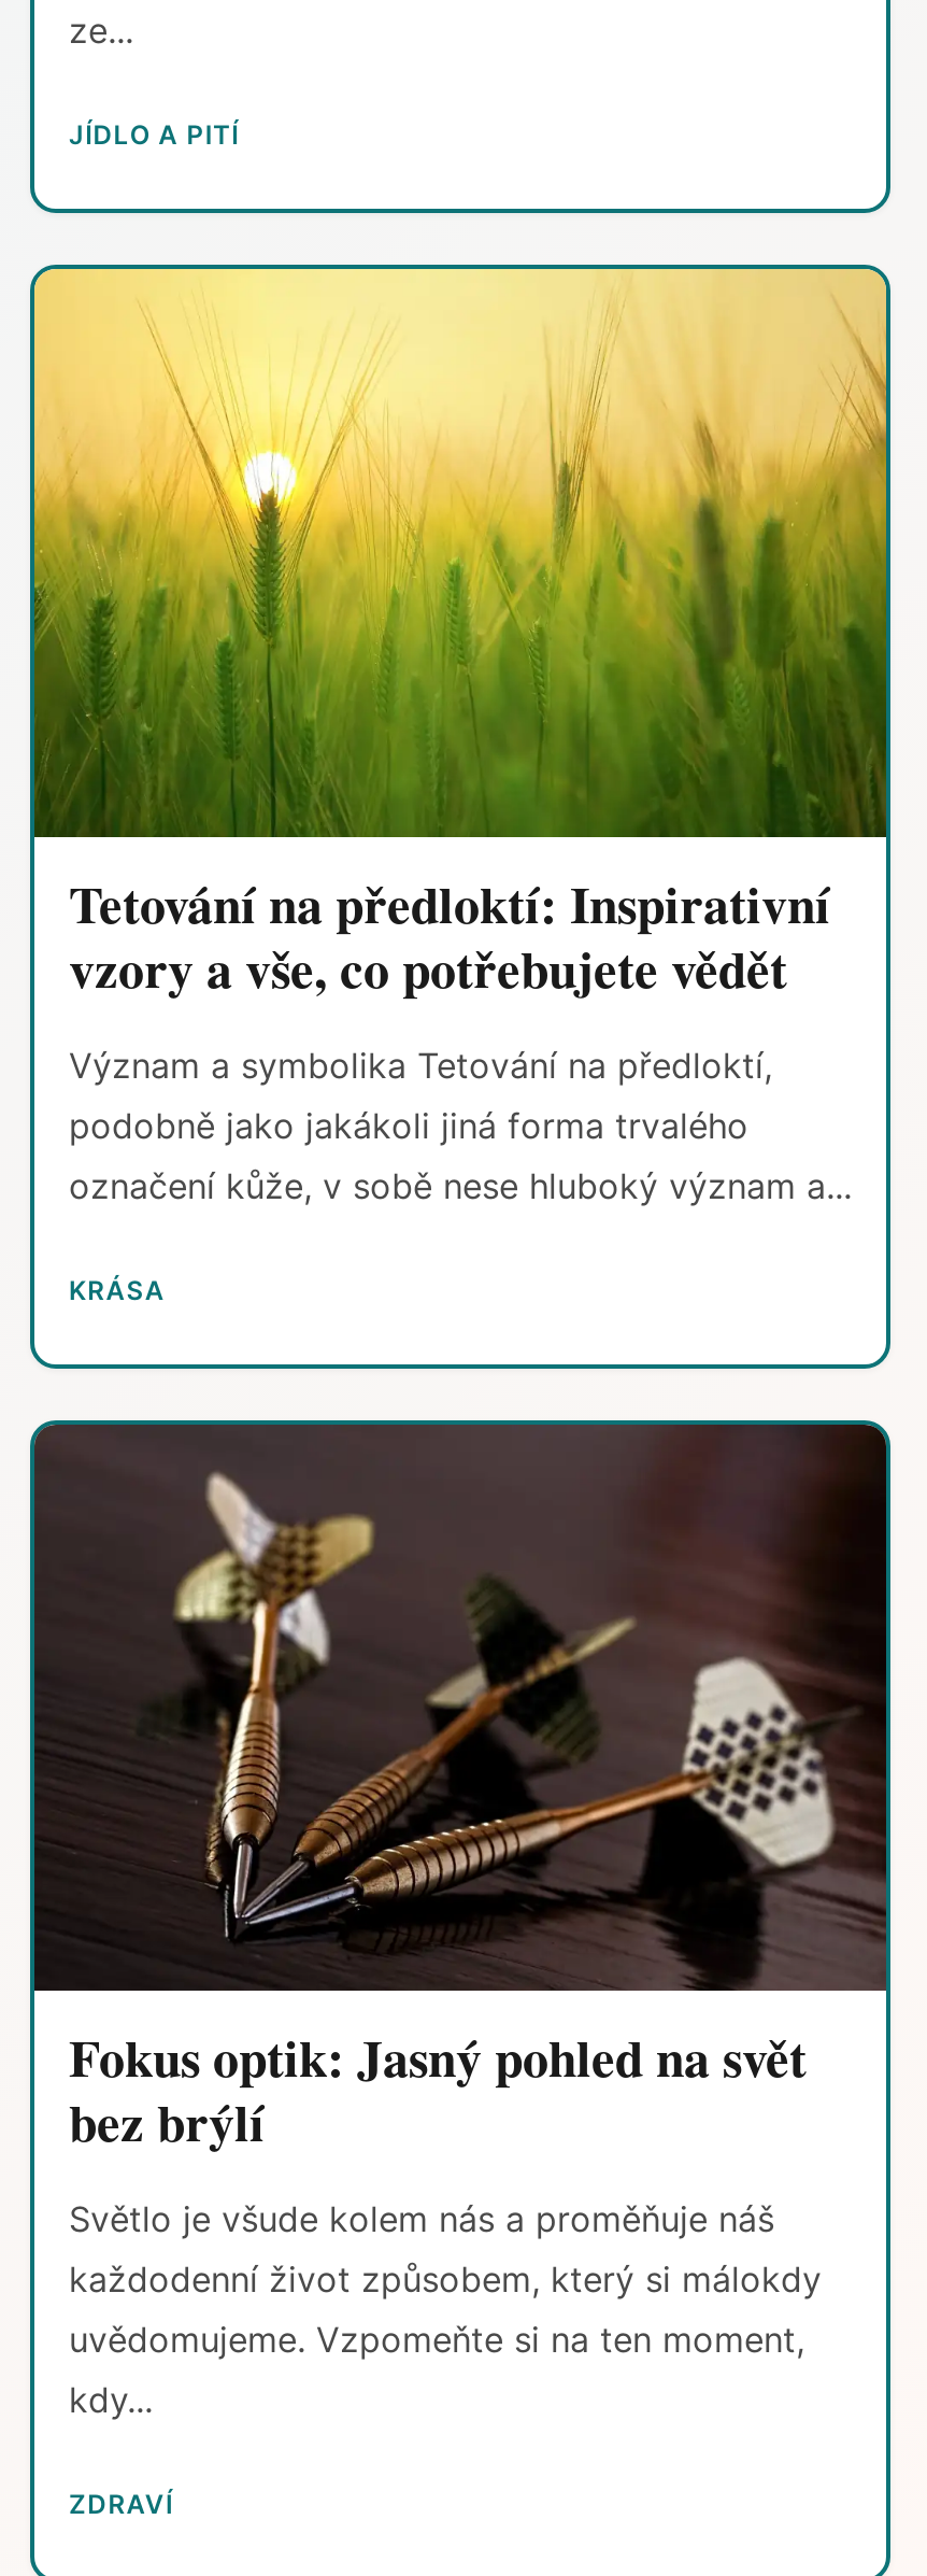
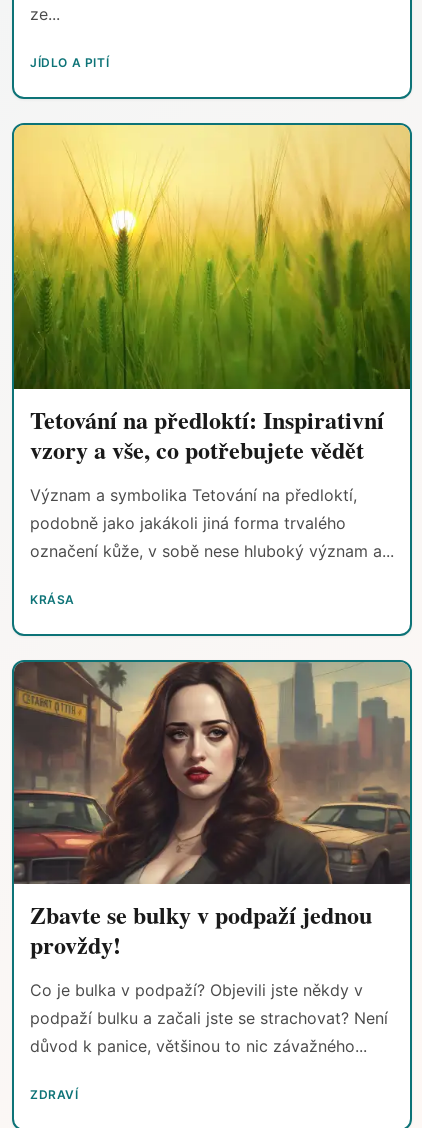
- [image]
- Fokus optik: Jasný pohled na svět
- bez brýlí
+ [image]
+ Zbavte se bulky v podpaží jednou
+ provždy!

- Světlo je všude kolem nás a proměňuje náš
- každodenní život způsobem, který si málokdy
- uvědomujeme. Vzpomeňte si na ten moment,
- kdy...
+ Co je bulka v podpaží? Objevili jste někdy v
+ podpaží bulku a začali jste se strachovat? Není
+ důvod k panice, většinou to nic závažného...
